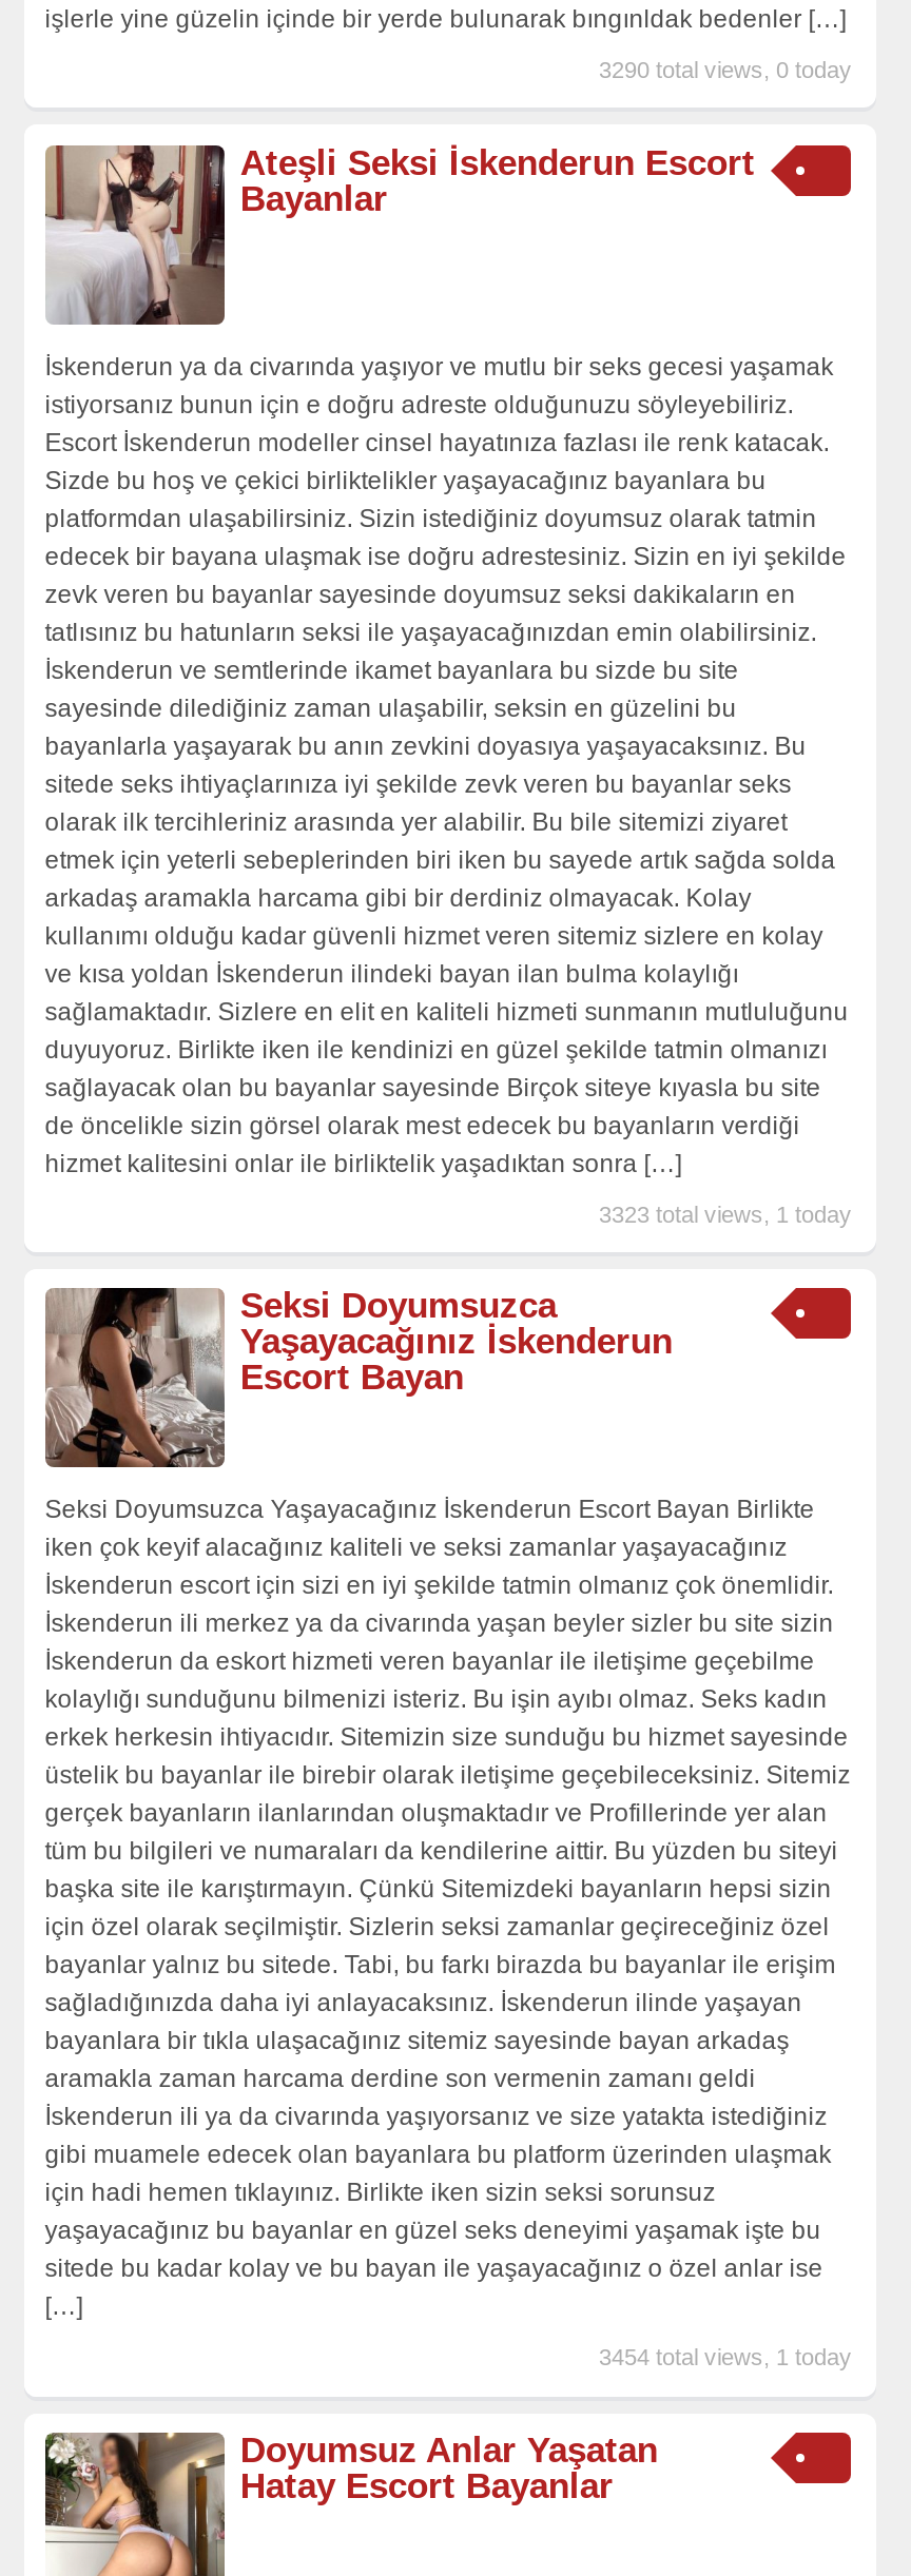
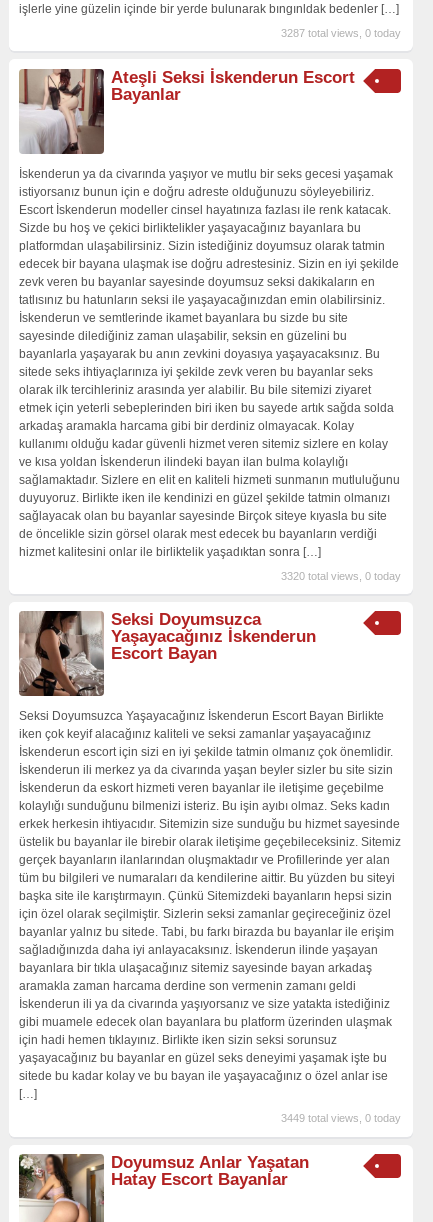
- 3290 total views, 0 today
+ 3287 total views, 0 today

- 3323 total views, 1 today
+ 3320 total views, 0 today

- 3454 total views, 1 today
+ 3449 total views, 0 today
